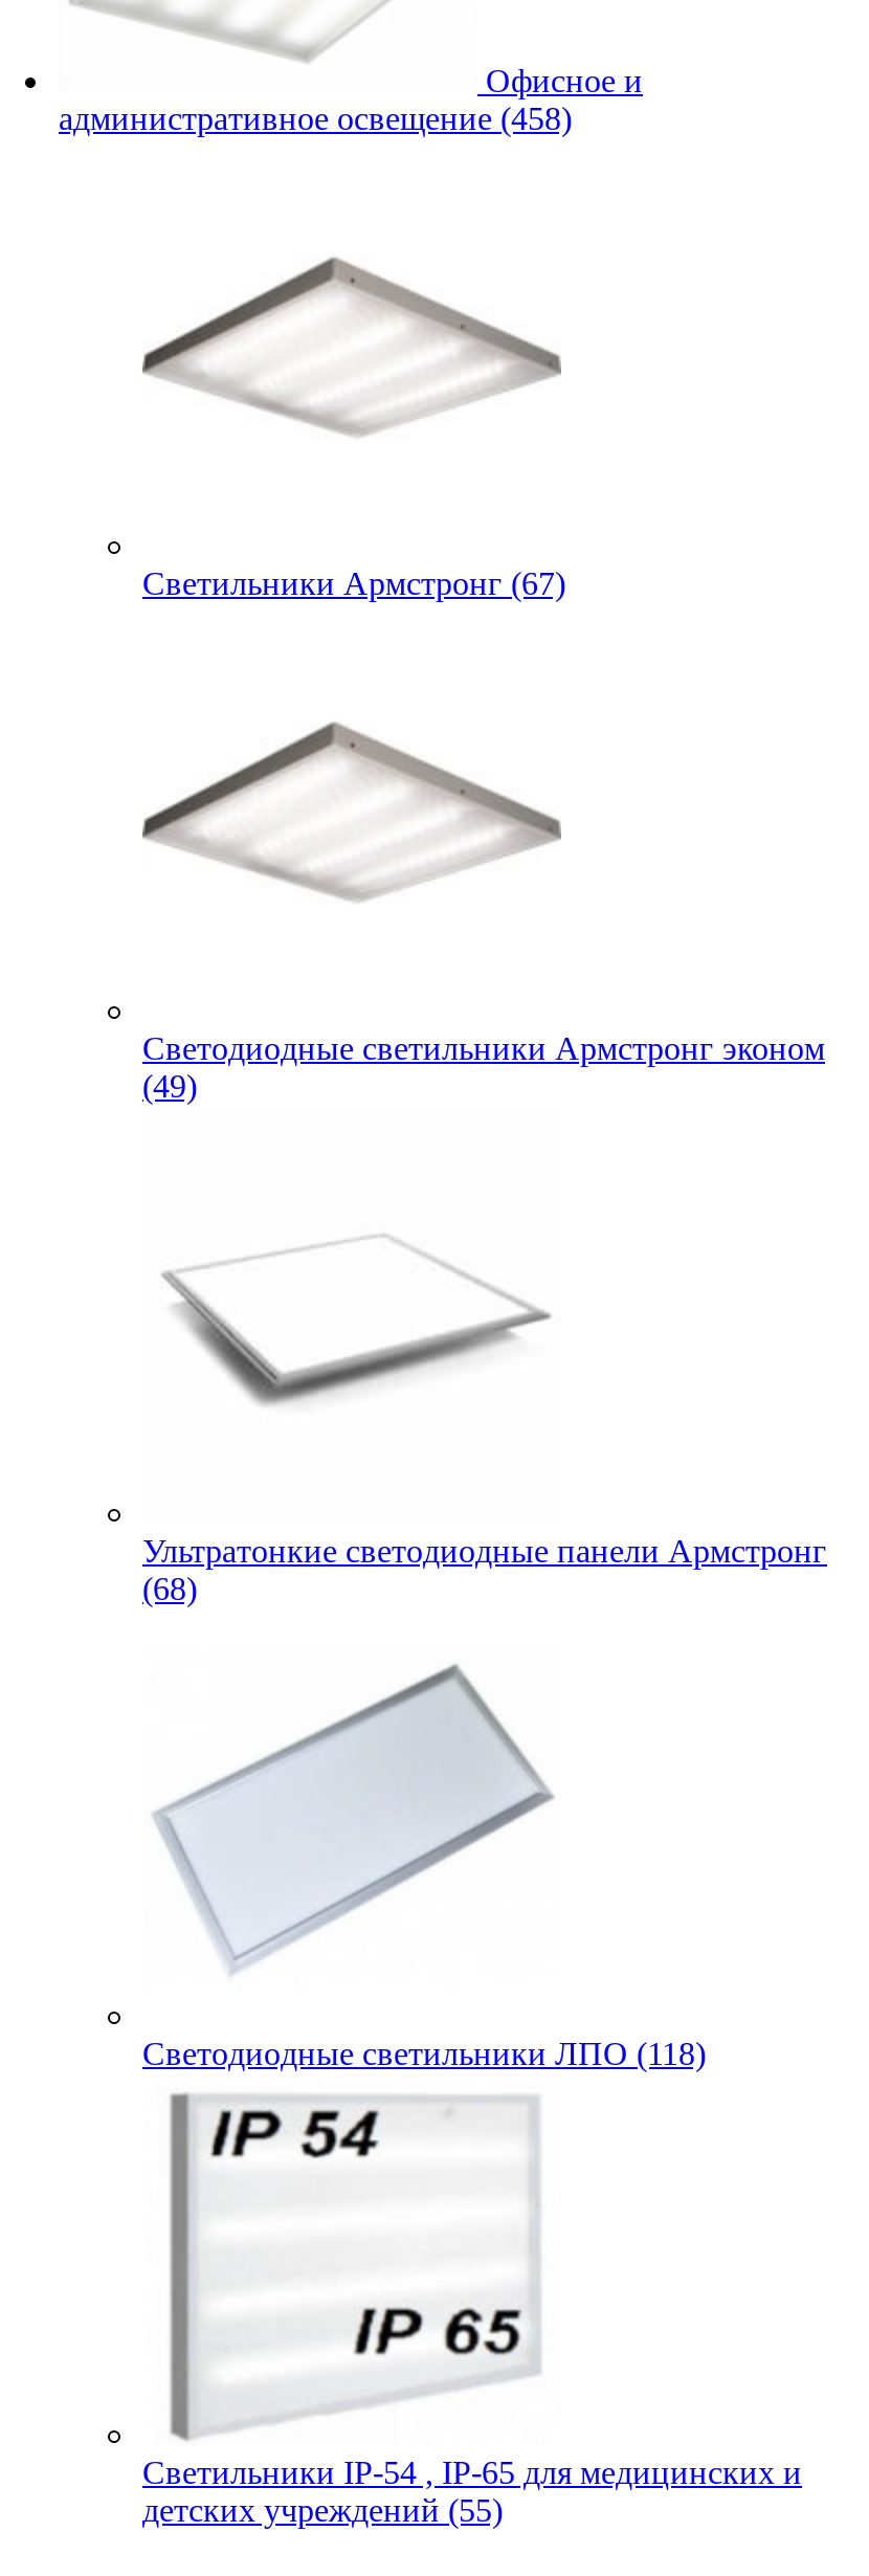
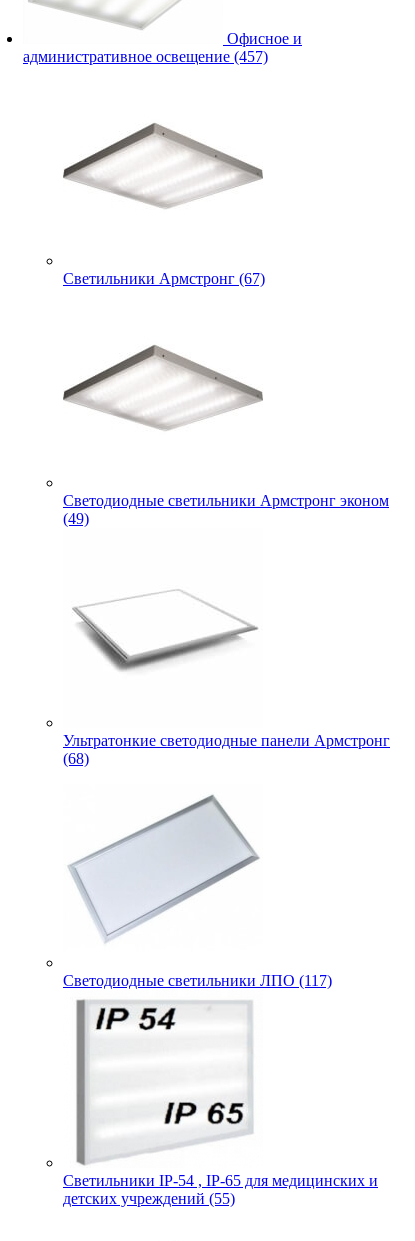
- административное освещение (458)
+ административное освещение (457)

- Светодиодные светильники ЛПО (118)
+ Светодиодные светильники ЛПО (117)
